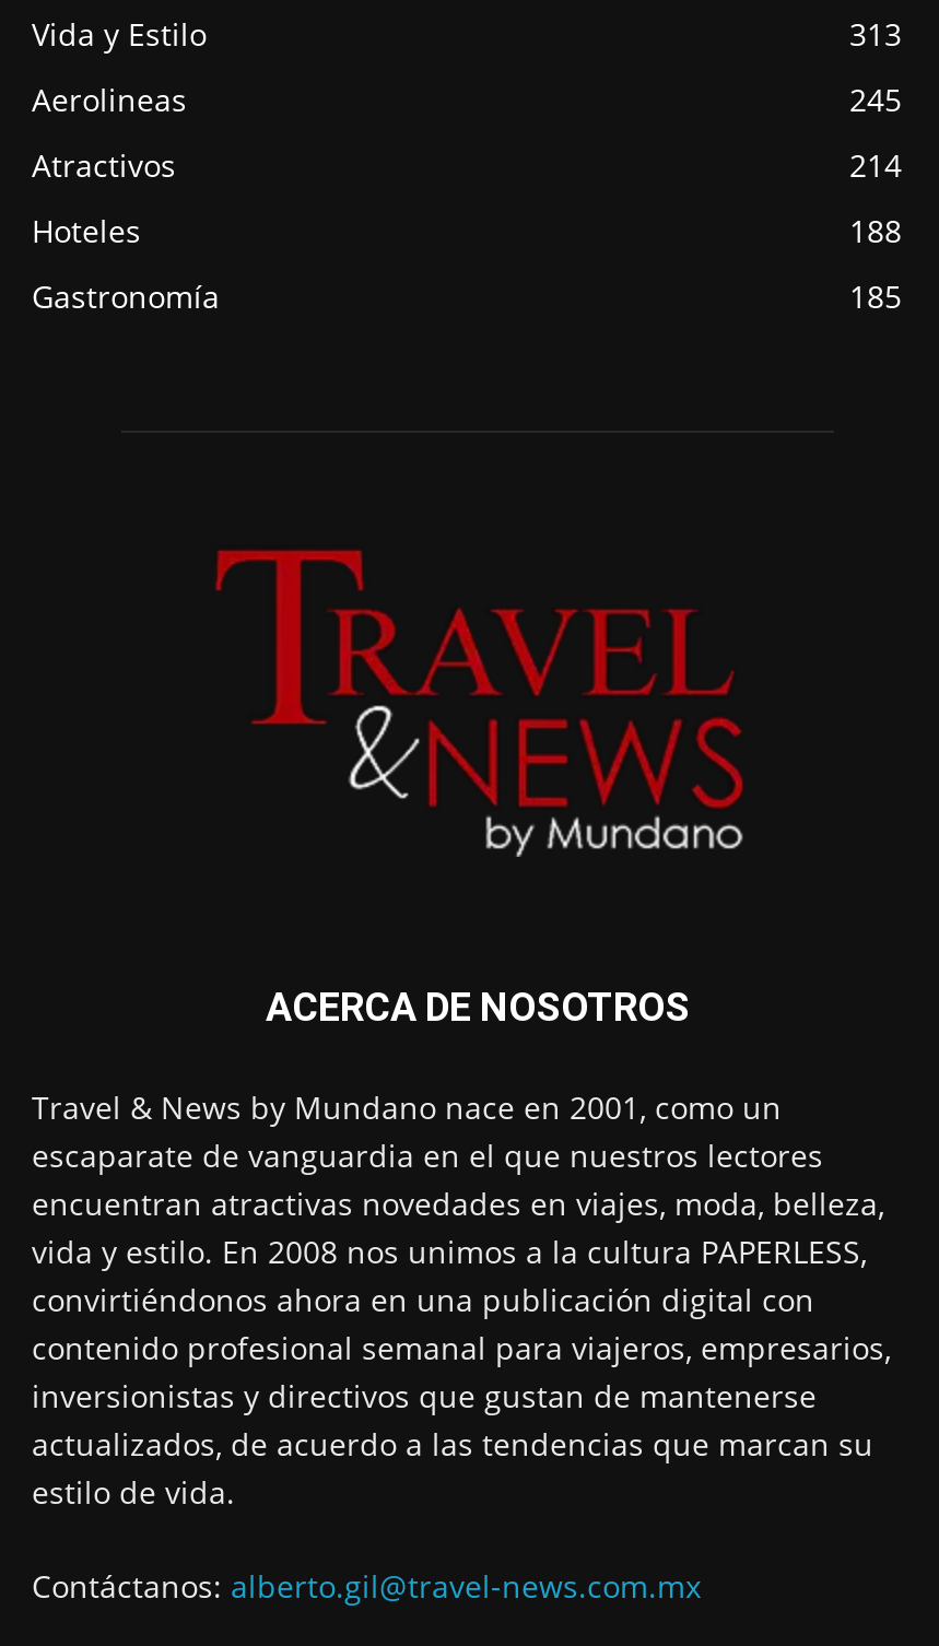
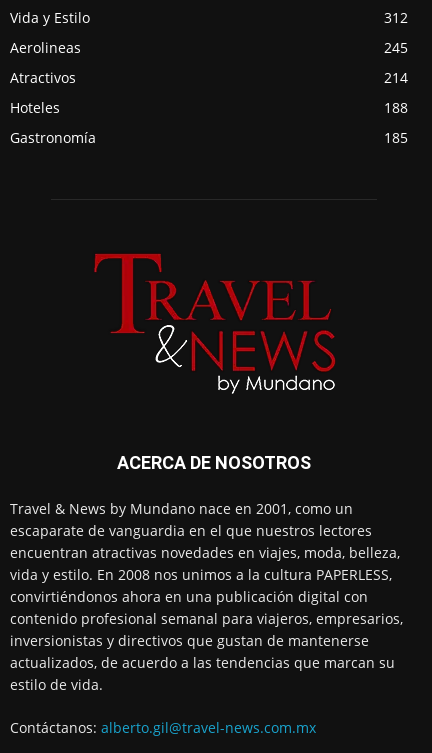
- 313
+ 312
